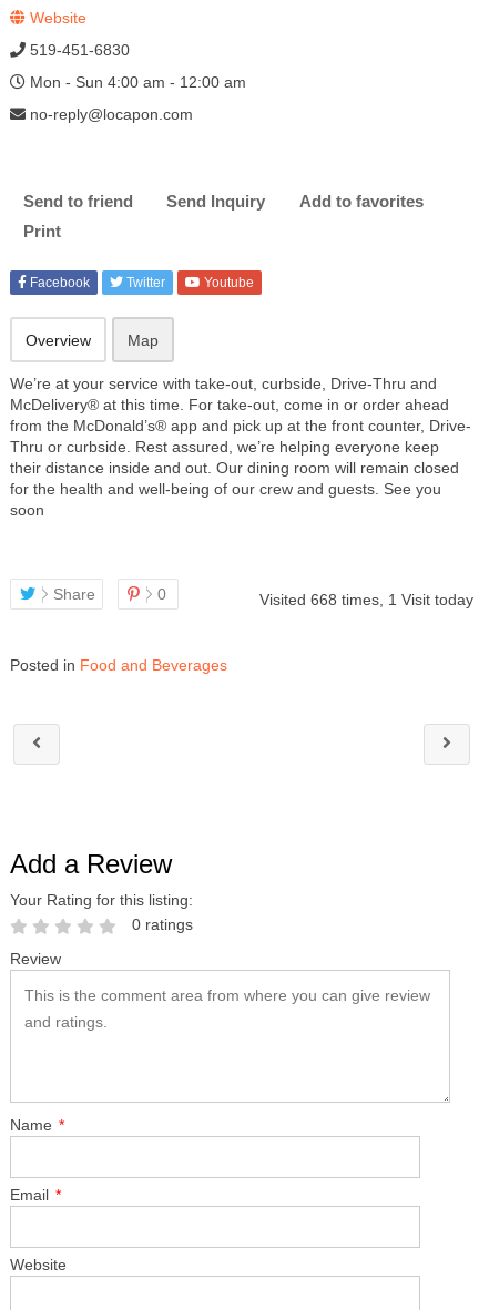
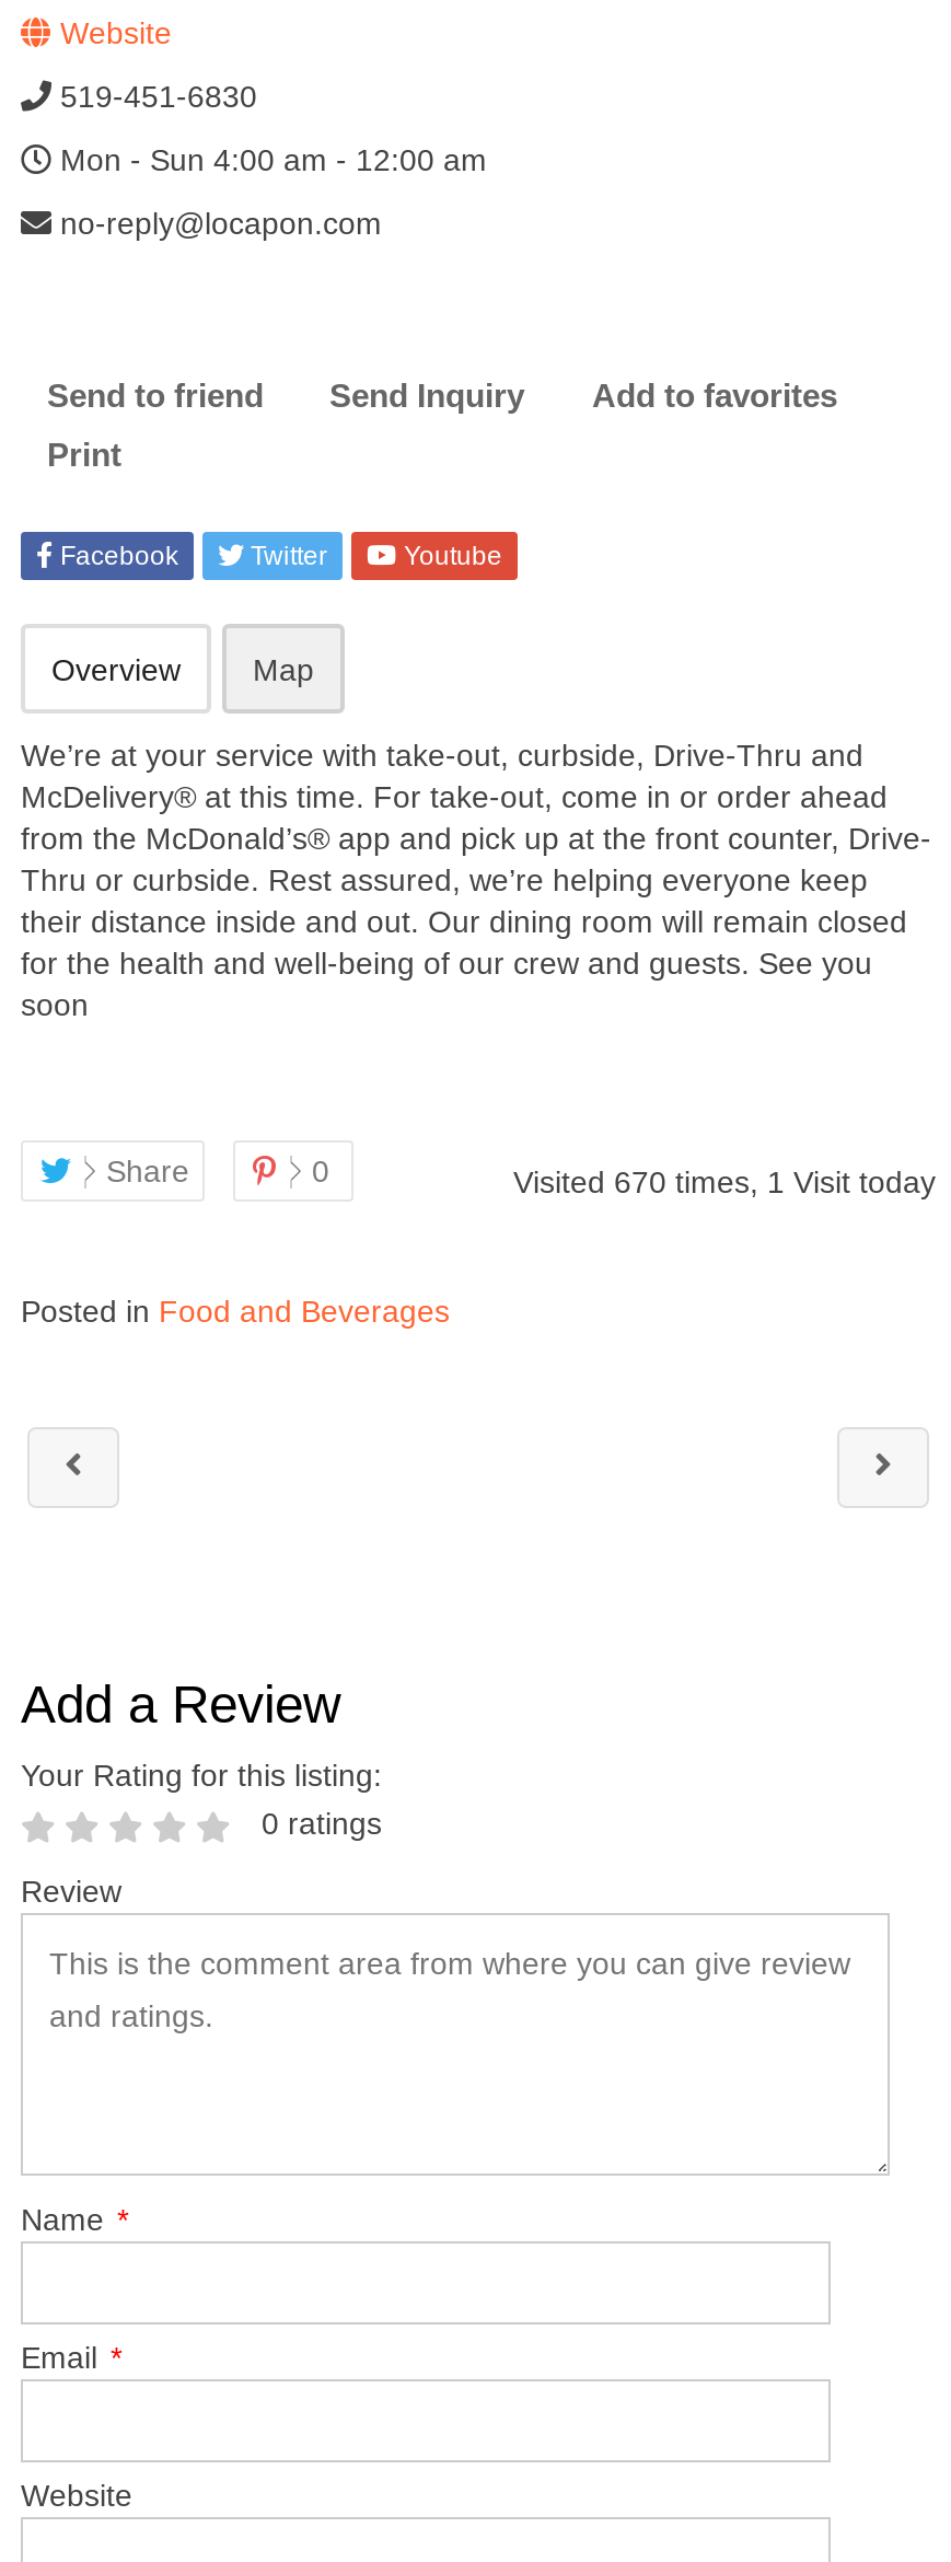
- Visited 668 times, 1 Visit today
+ Visited 670 times, 1 Visit today
